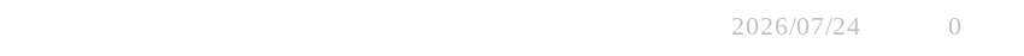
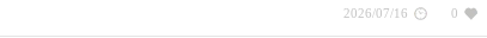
- 2026/07/24
+ 2026/07/16
